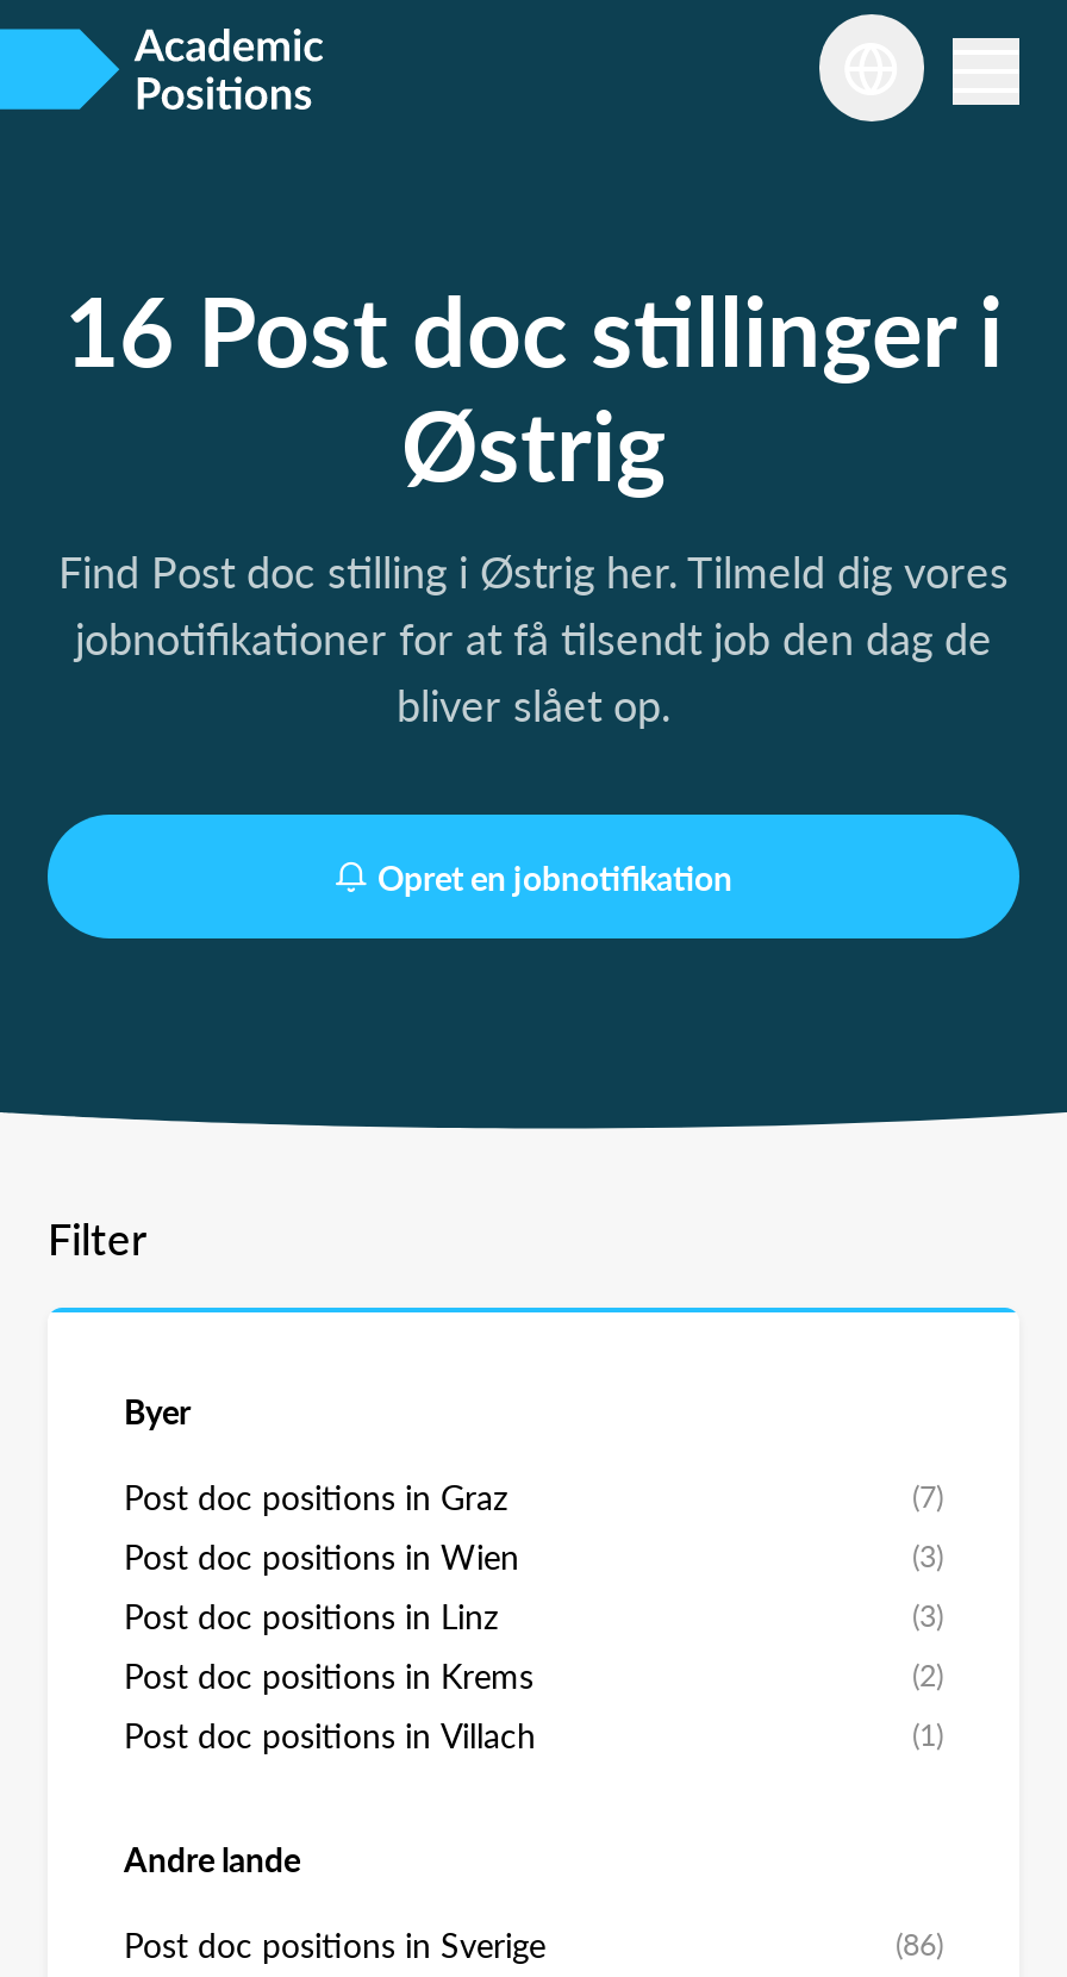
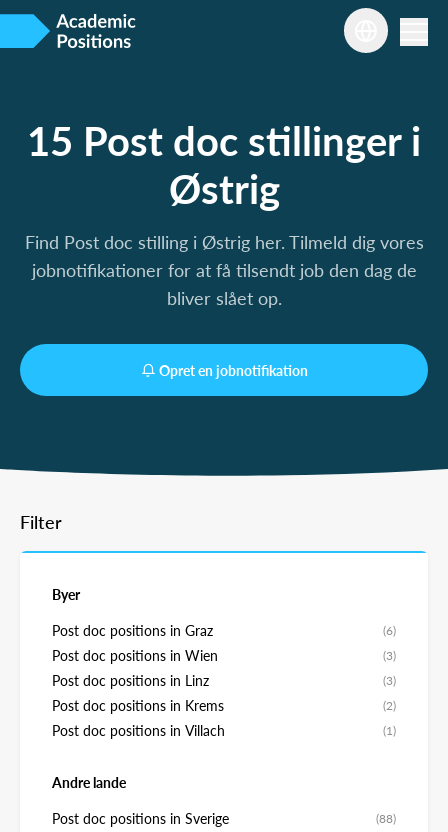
- 16 Post doc stillinger i
+ 15 Post doc stillinger i

- (7)
+ (6)

- (86)
+ (88)
